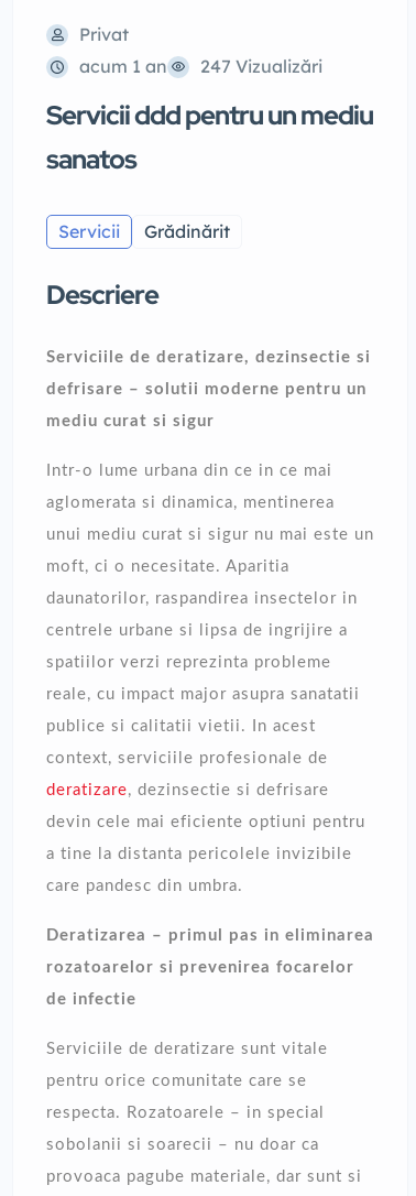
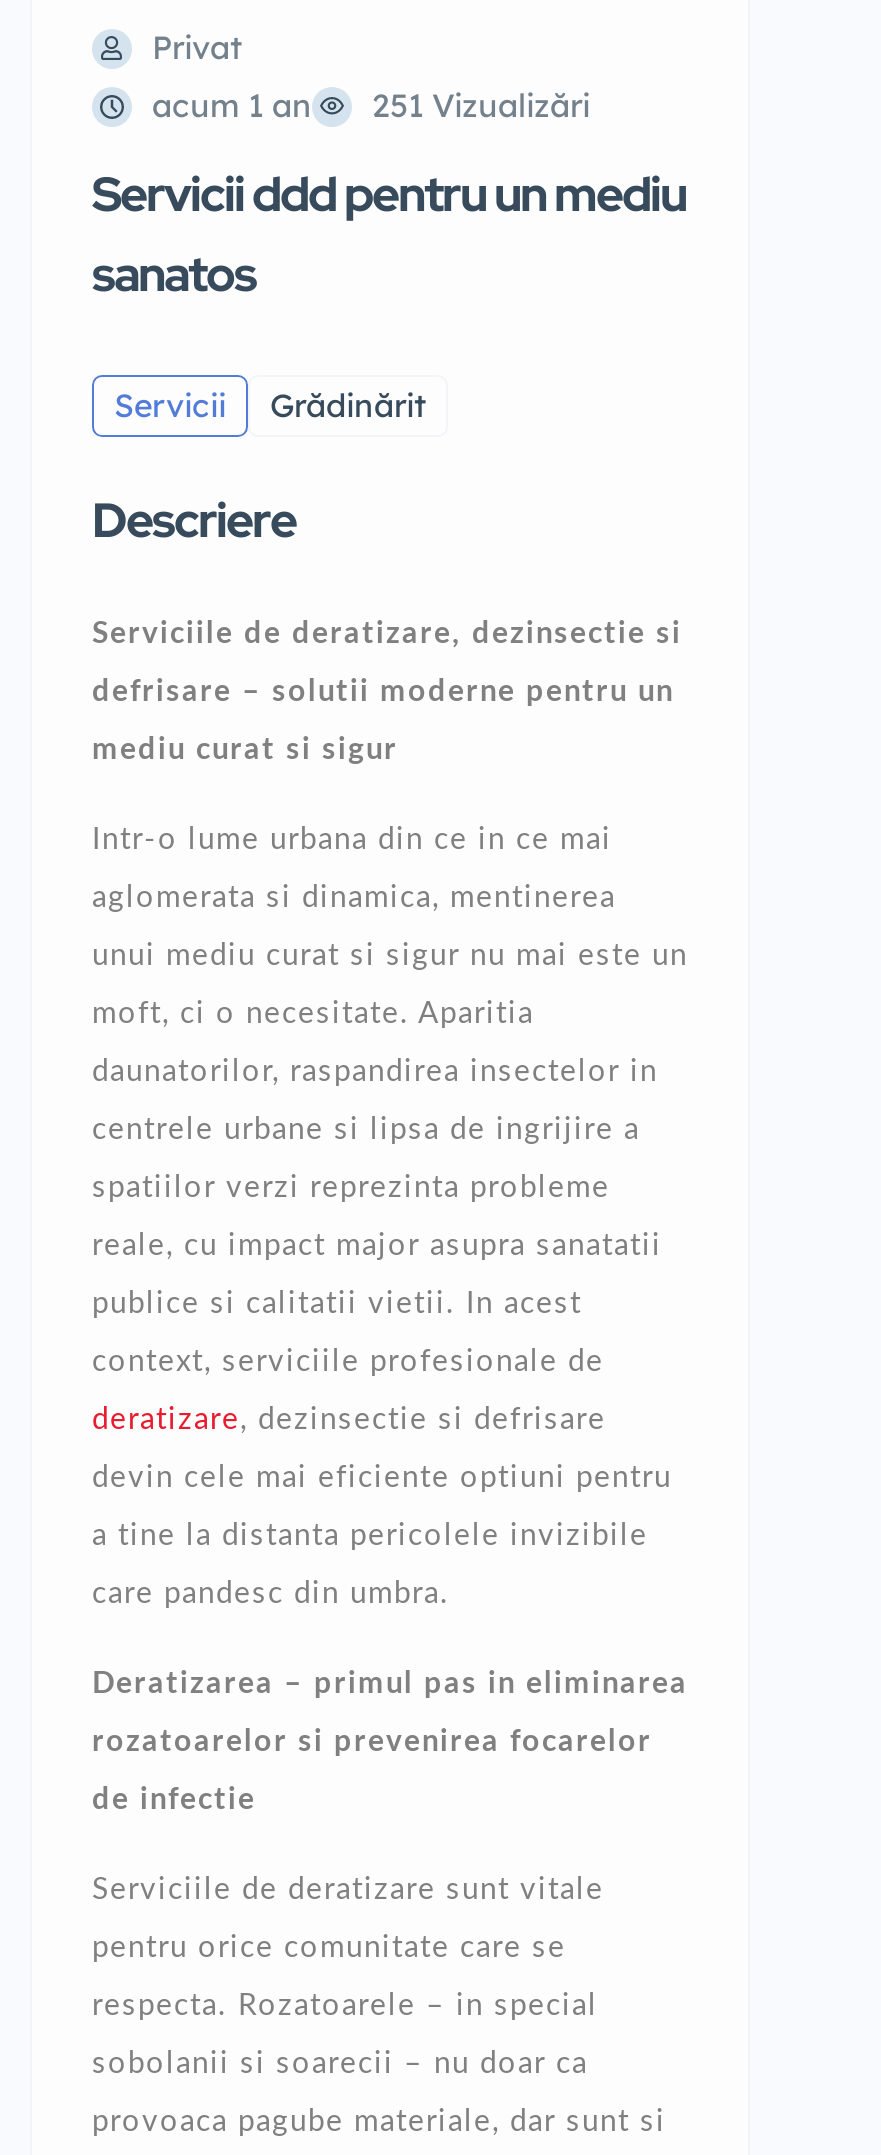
- acum 1 an 247 Vizualizări
+ acum 1 an 251 Vizualizări
